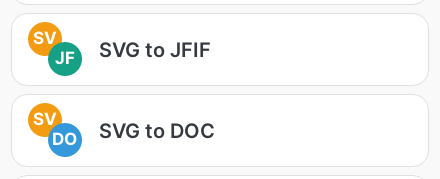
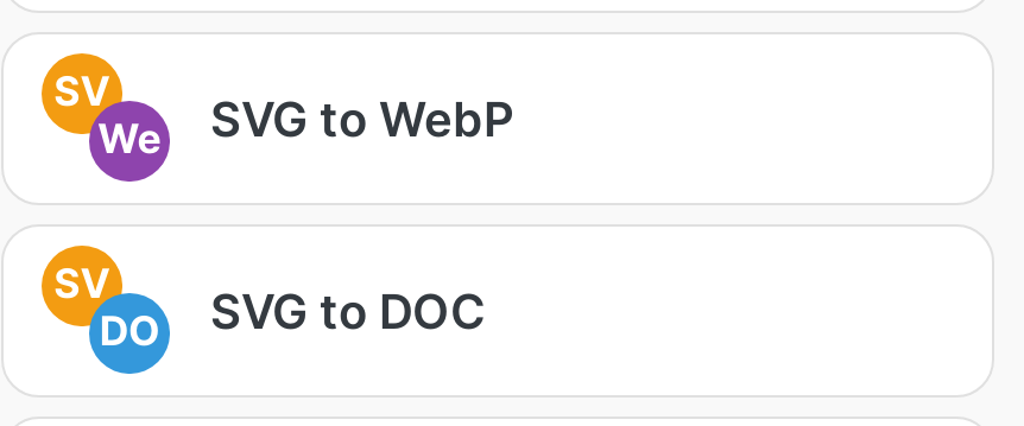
- JF
- SVG to JFIF
+ We
+ SVG to WebP
